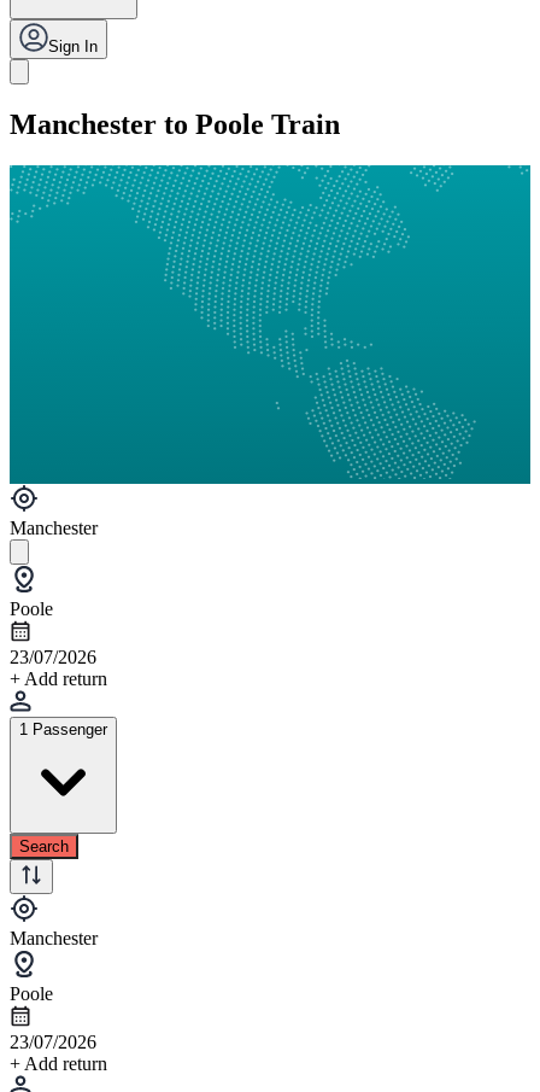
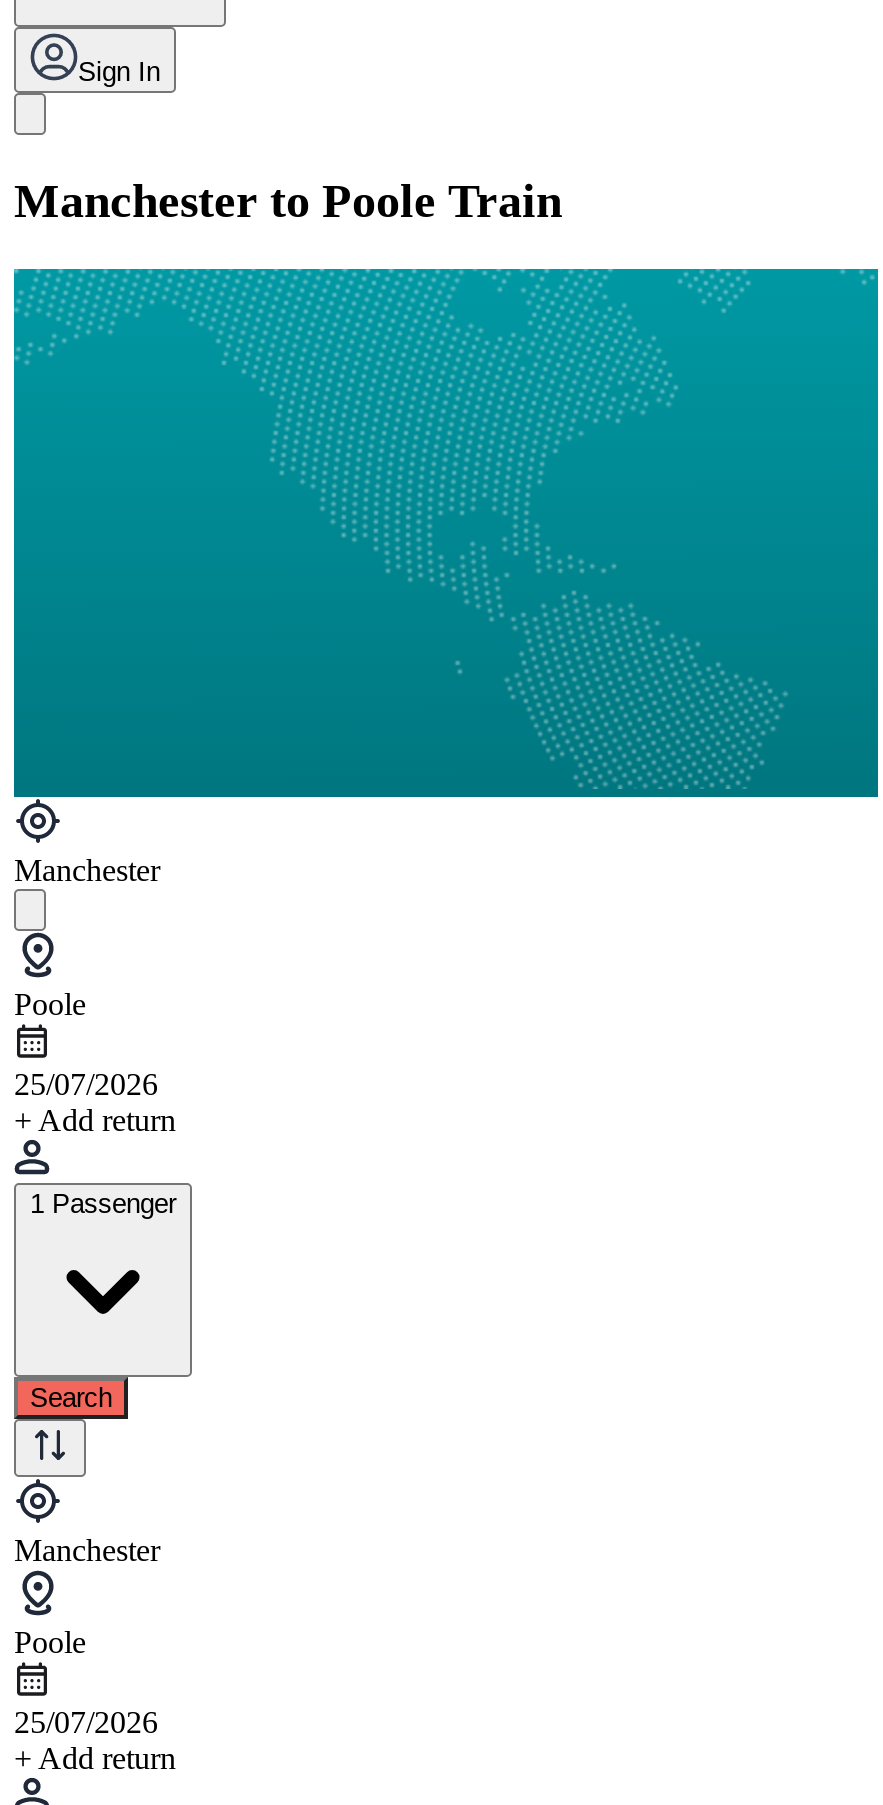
- 23/07/2026
+ 25/07/2026

- 23/07/2026
+ 25/07/2026
